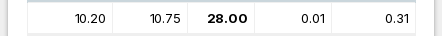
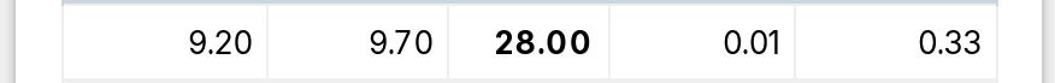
- 10.20
+ 9.20

- 10.75 28.00
+ 9.70 28.00

- 0.31
+ 0.33
